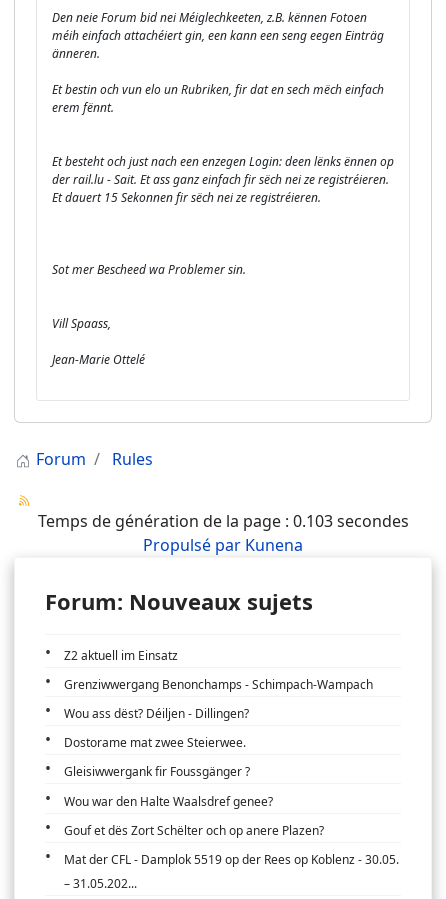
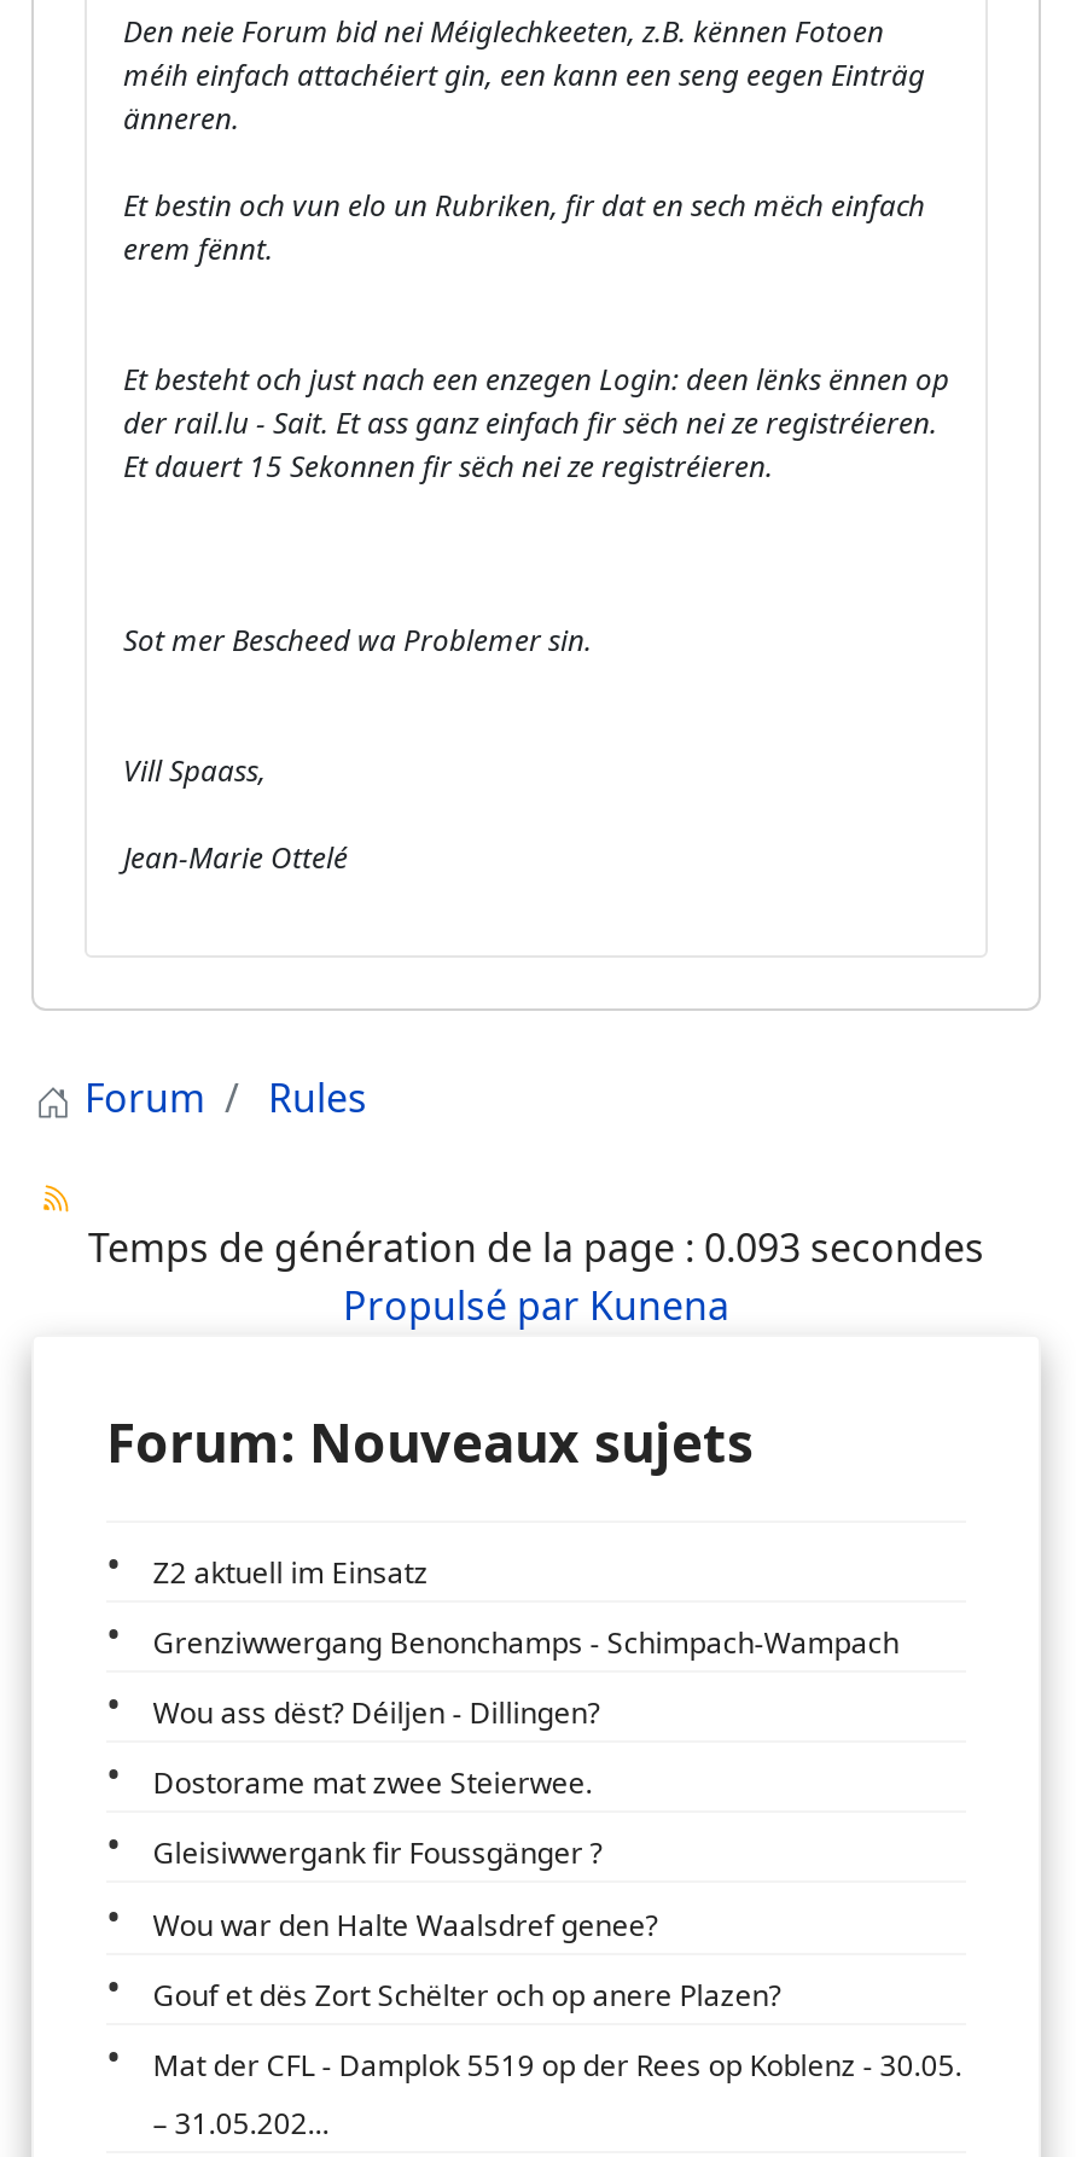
- Temps de génération de la page : 0.103 secondes
+ Temps de génération de la page : 0.093 secondes
